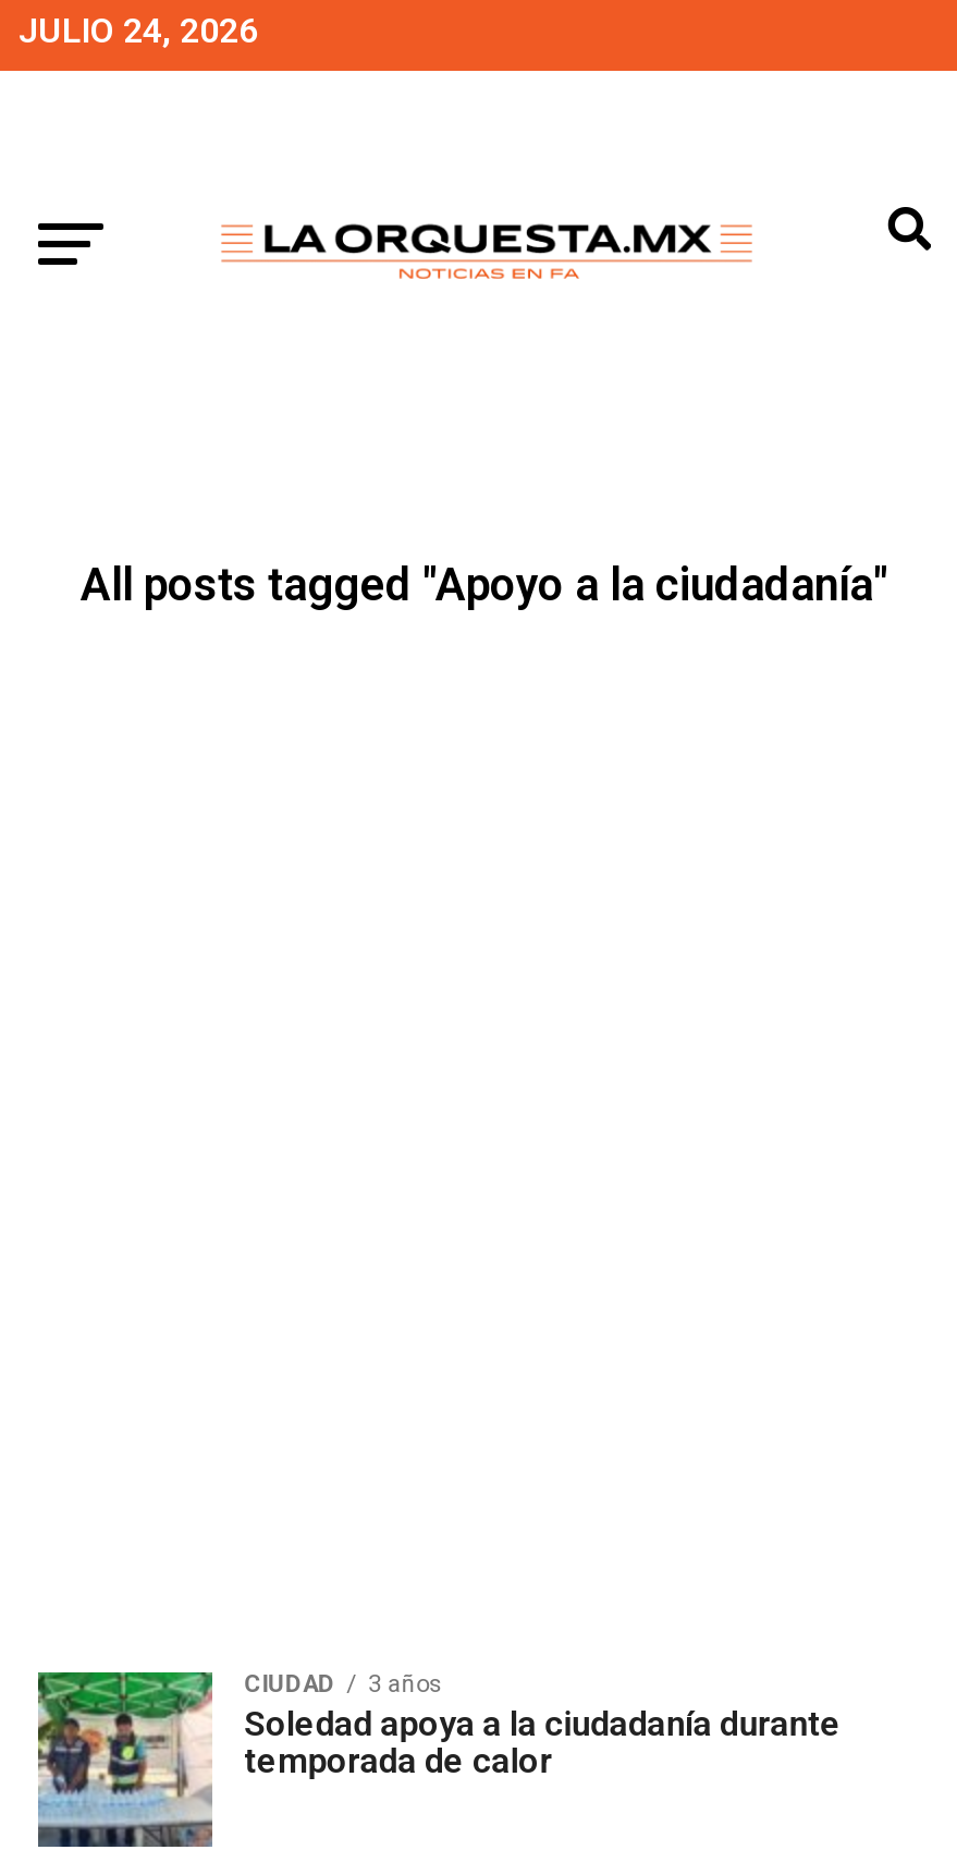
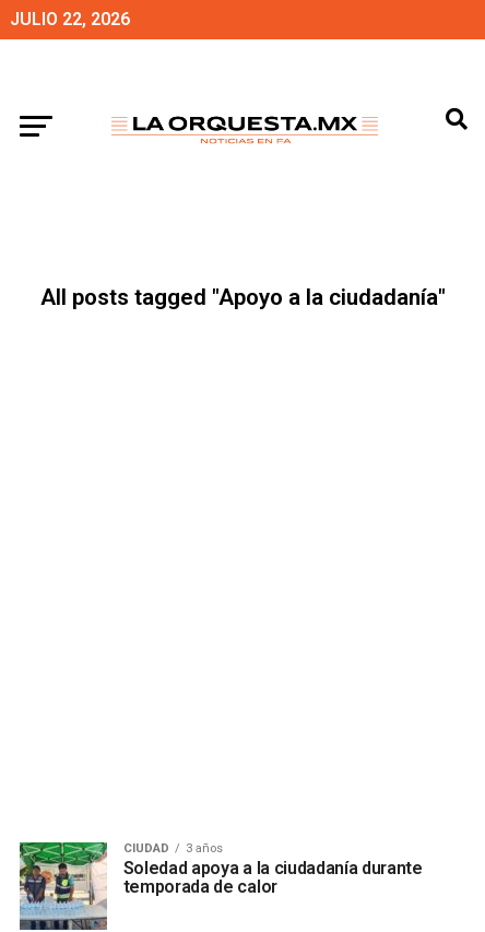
- JULIO 24, 2026
+ JULIO 22, 2026
